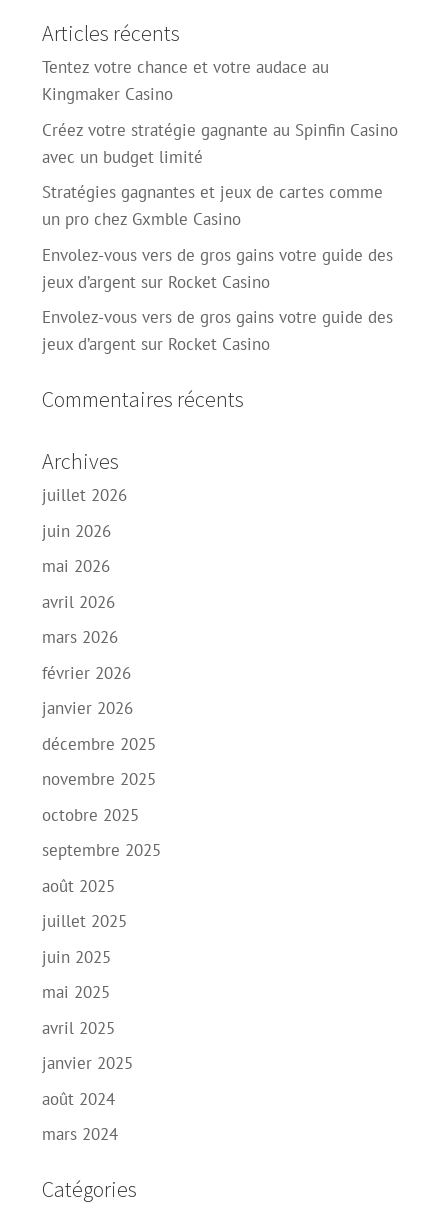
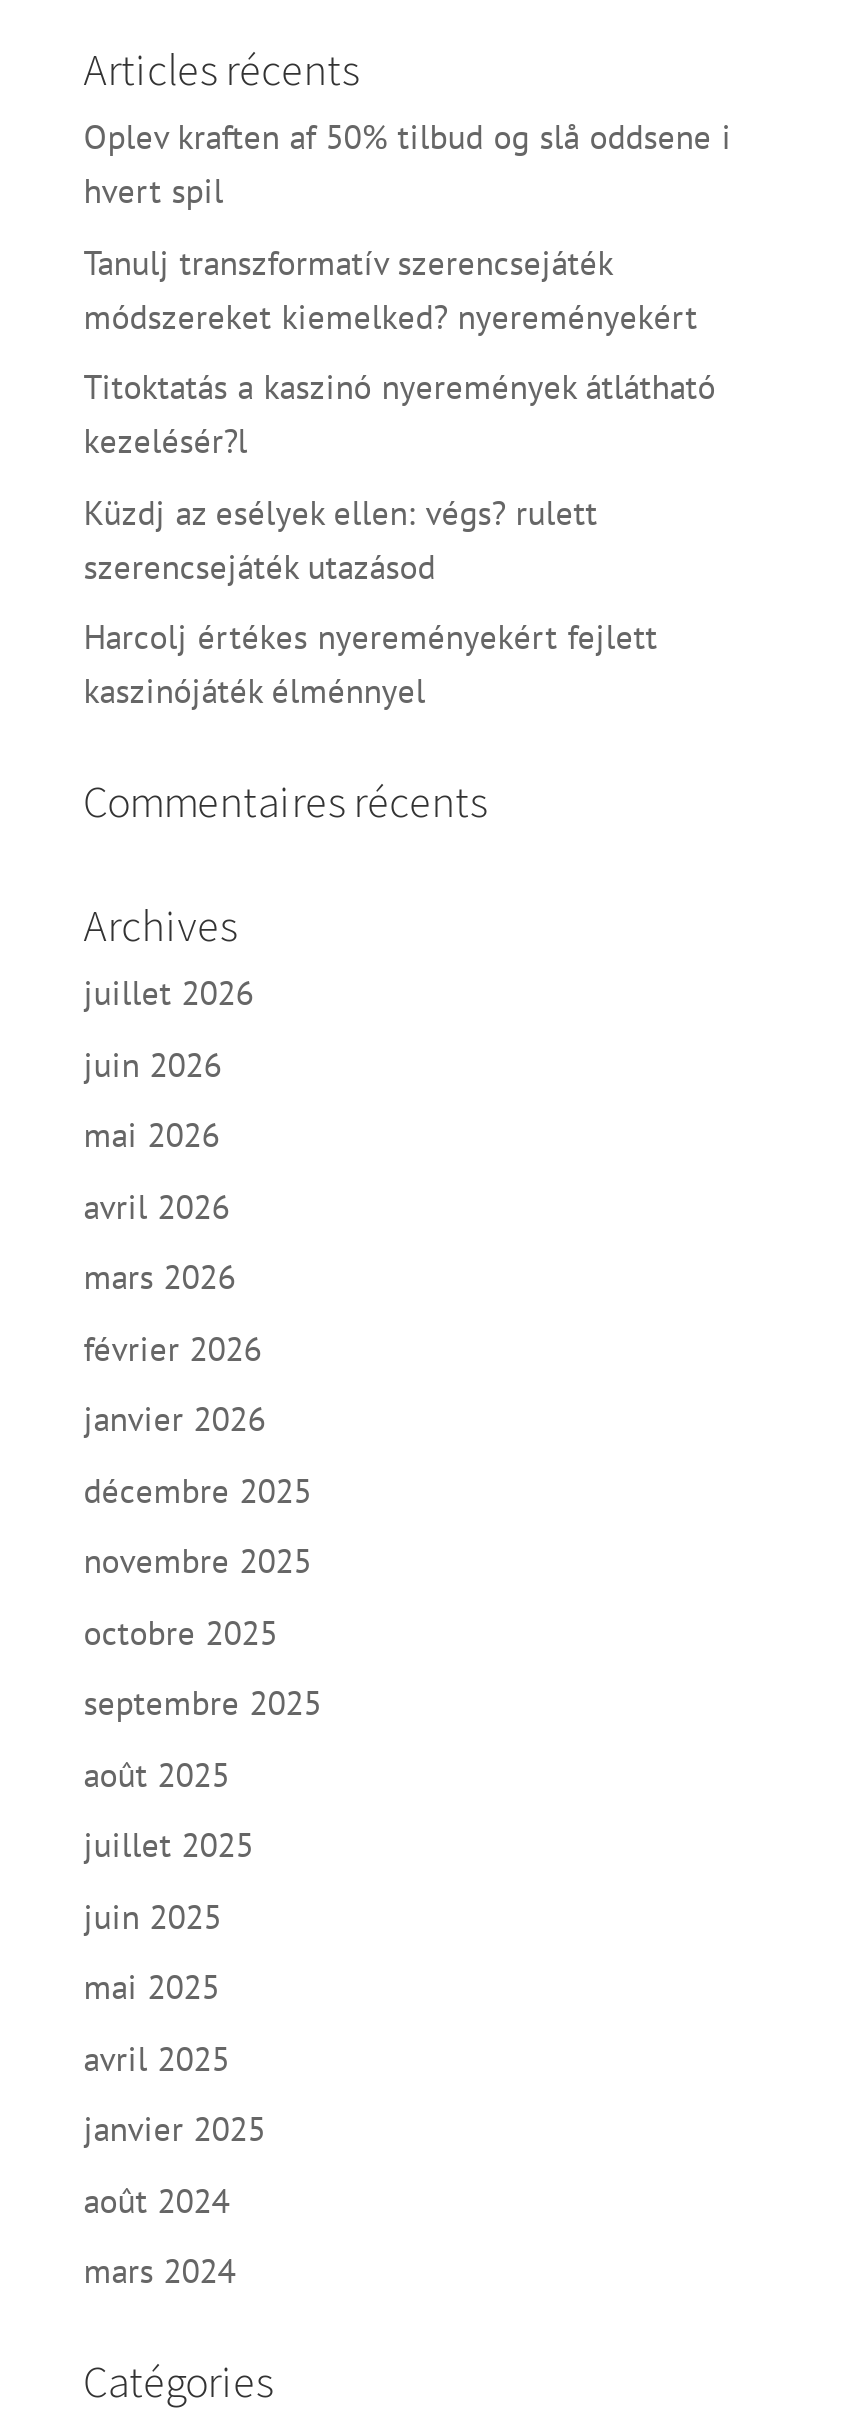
- Tentez votre chance et votre audace au
- Kingmaker Casino
+ Oplev kraften af 50% tilbud og slå oddsene i
+ hvert spil

- Créez votre stratégie gagnante au Spinfin Casino
- avec un budget limité
+ Tanulj transzformatív szerencsejáték
+ módszereket kiemelked? nyereményekért

- Stratégies gagnantes et jeux de cartes comme
- un pro chez Gxmble Casino
+ Titoktatás a kaszinó nyeremények átlátható
+ kezelésér?l

- Envolez-vous vers de gros gains votre guide des
- jeux d’argent sur Rocket Casino
+ Küzdj az esélyek ellen: végs? rulett
+ szerencsejáték utazásod

- Envolez-vous vers de gros gains votre guide des
- jeux d’argent sur Rocket Casino
+ Harcolj értékes nyereményekért fejlett
+ kaszinójáték élménnyel
